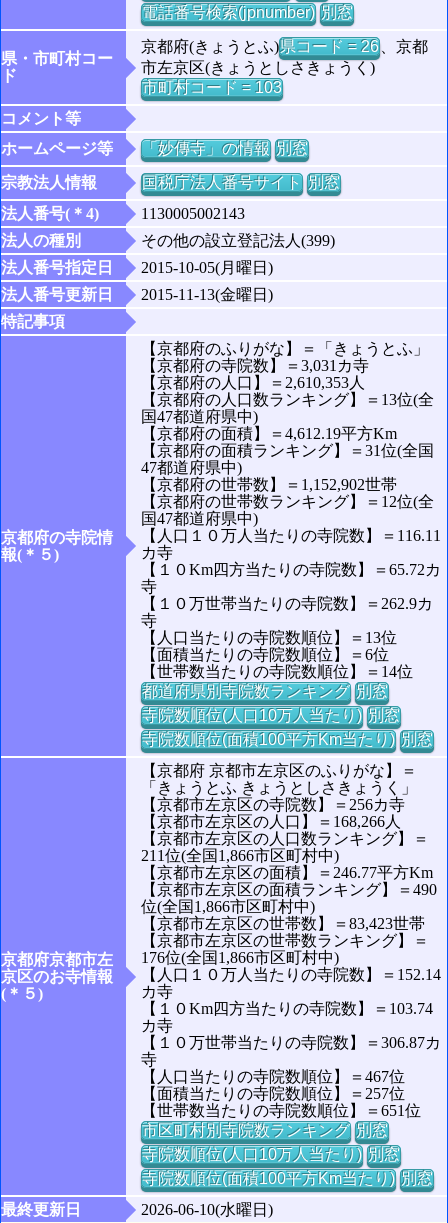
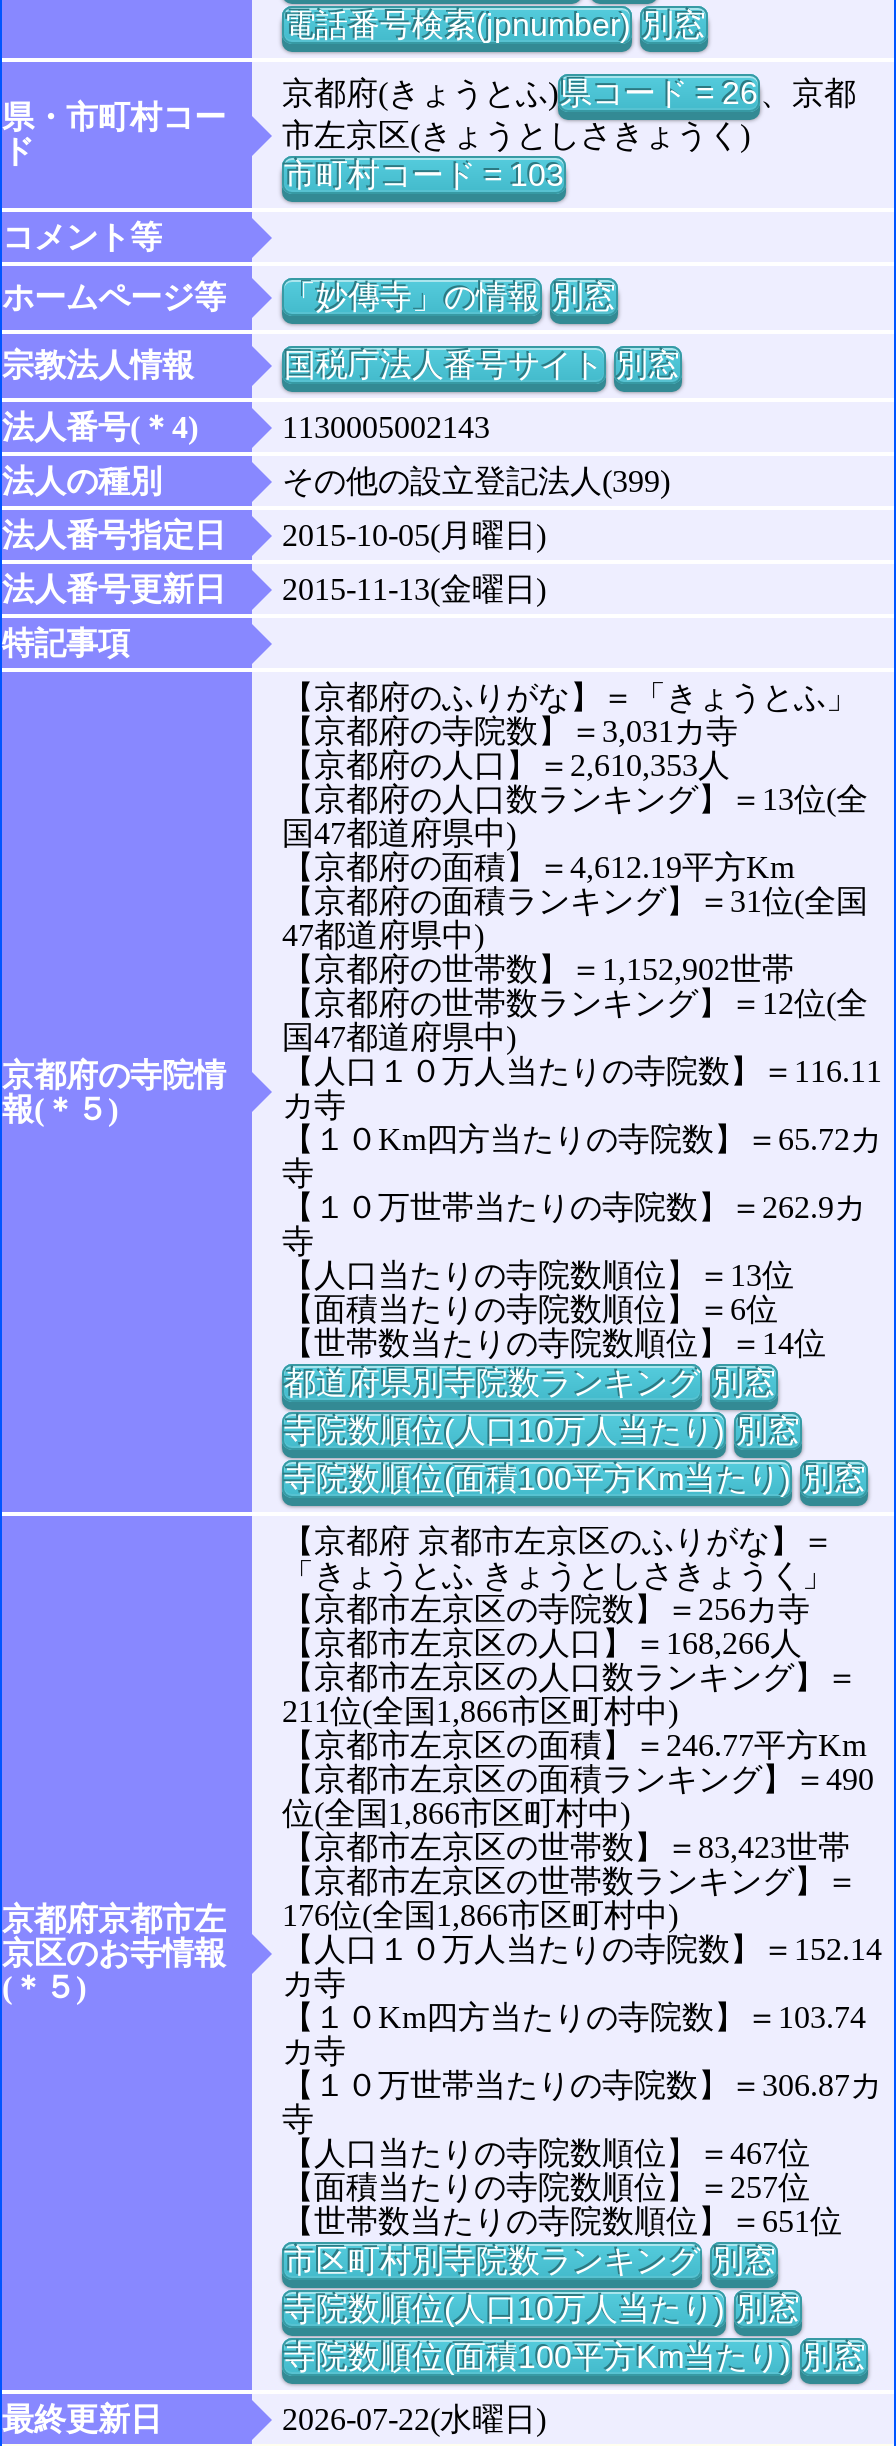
- 2026-06-10(水曜日)
+ 2026-07-22(水曜日)
